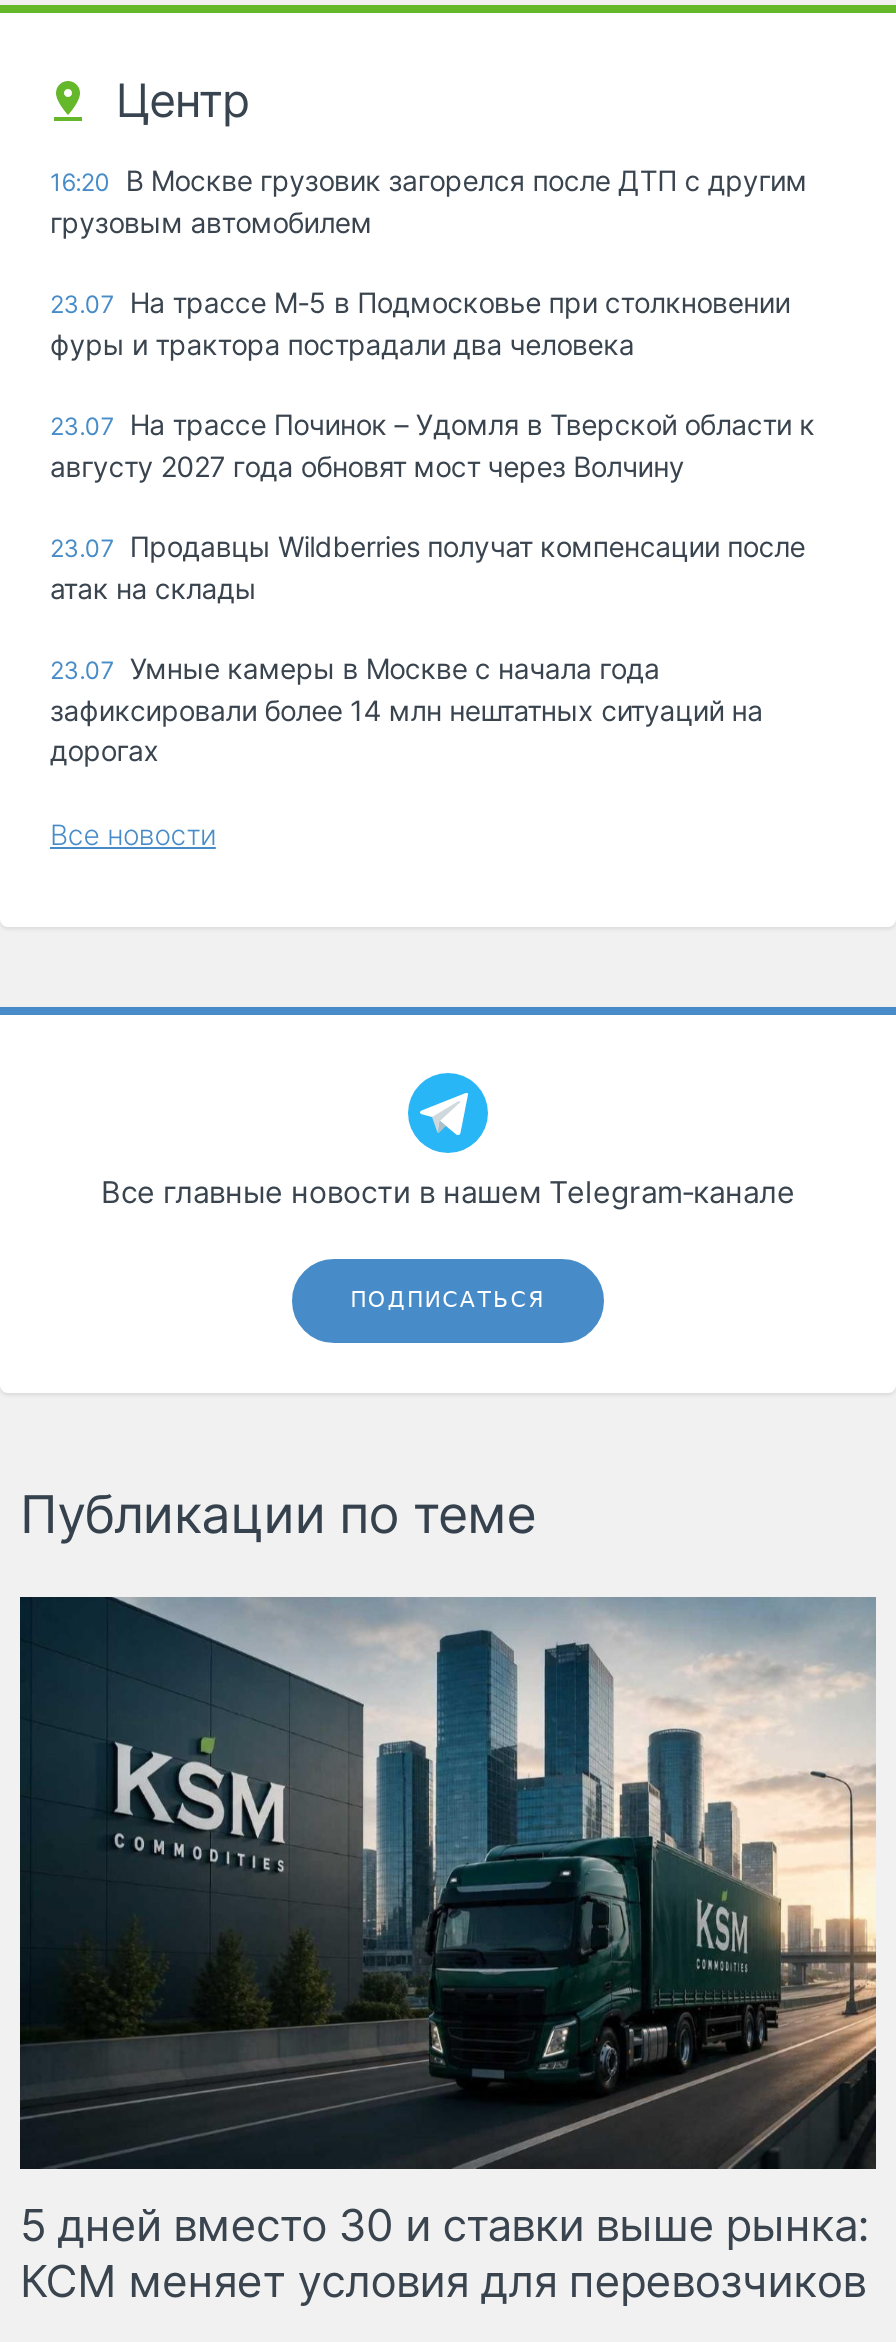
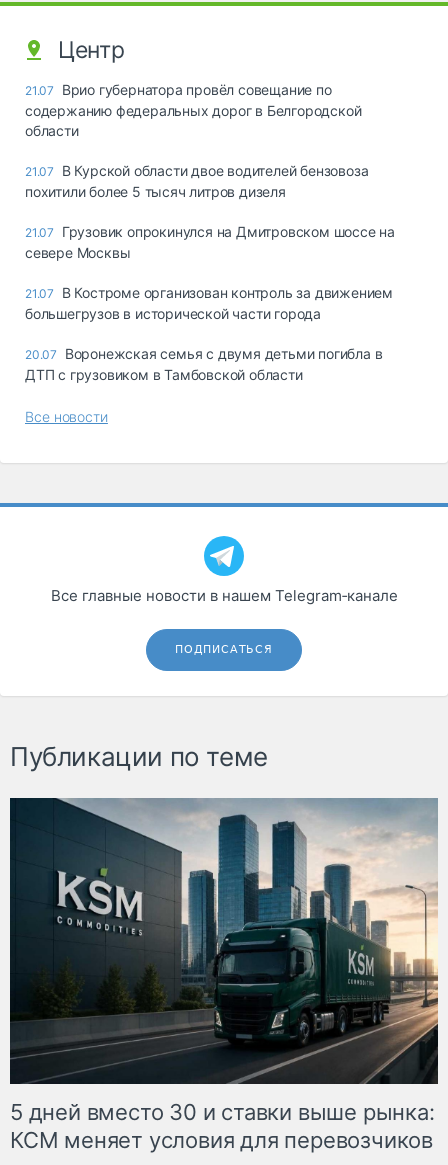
- 16:20 В Москве грузовик загорелся после ДТП с другим
- грузовым автомобилем
+ 21.07 Врио губернатора провёл совещание по
+ содержанию федеральных дорог в Белгородской
+ области

- 23.07 На трассе М-5 в Подмосковье при столкновении
- фуры и трактора пострадали два человека
+ 21.07 В Курской области двое водителей бензовоза
+ похитили более 5 тысяч литров дизеля

- 23.07 На трассе Починок – Удомля в Тверской области к
- августу 2027 года обновят мост через Волчину
+ 21.07 Грузовик опрокинулся на Дмитровском шоссе на
+ севере Москвы

- 23.07 Продавцы Wildberries получат компенсации после
- атак на склады
+ 21.07 В Костроме организован контроль за движением
+ большегрузов в исторической части города

- 23.07 Умные камеры в Москве с начала года
- зафиксировали более 14 млн нештатных ситуаций на
- дорогах
+ 20.07 Воронежская семья с двумя детьми погибла в
+ ДТП с грузовиком в Тамбовской области
